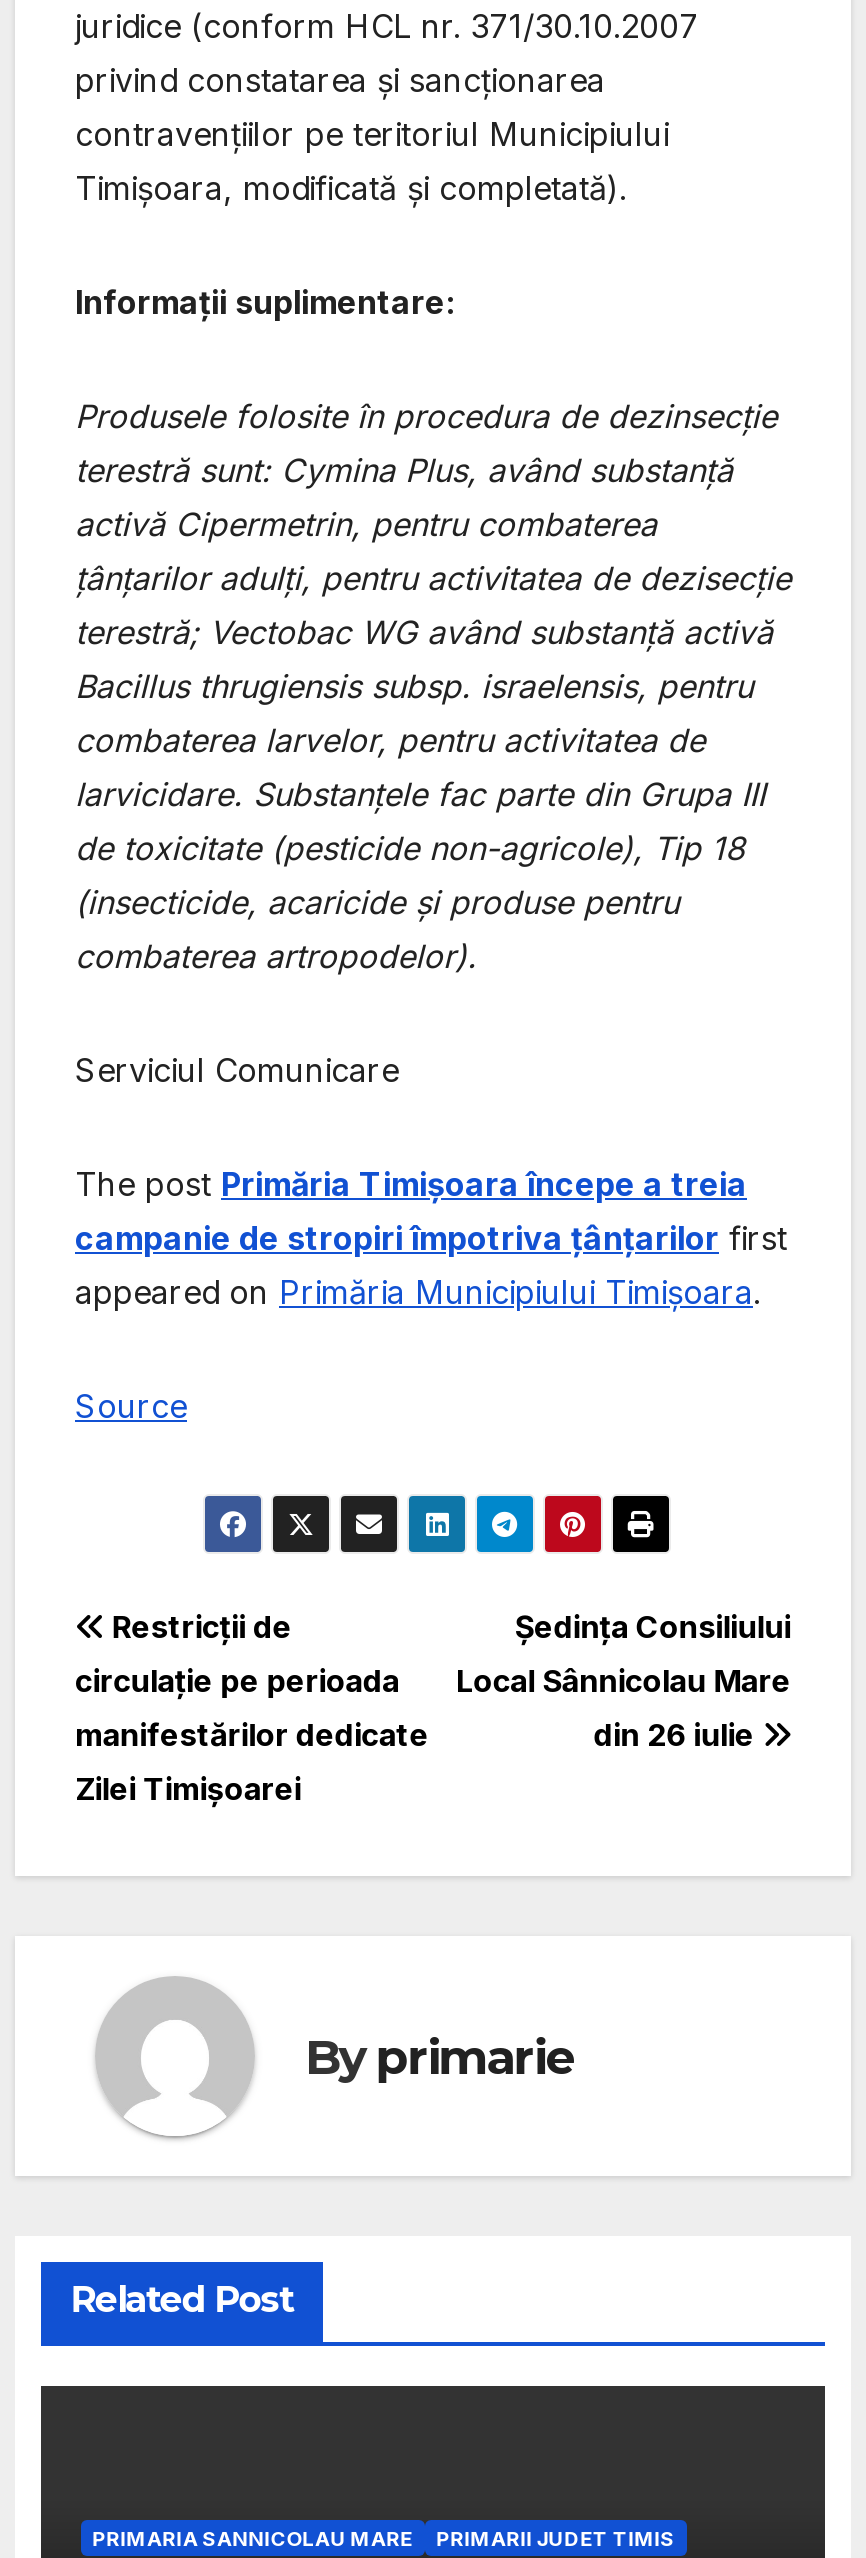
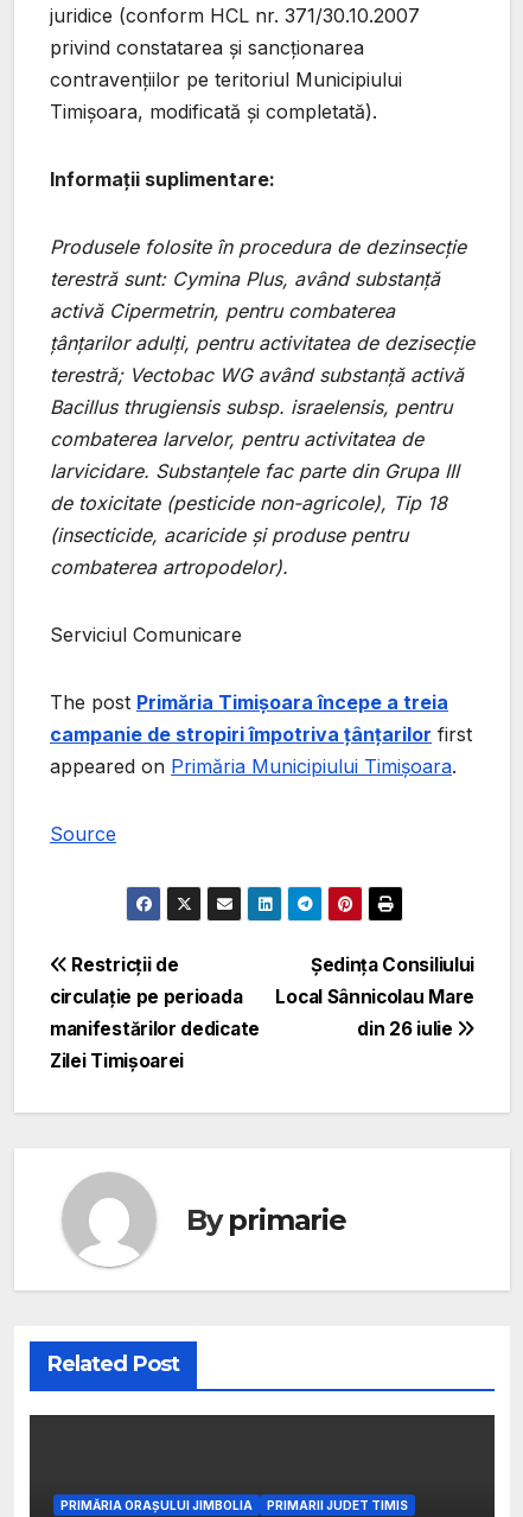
- PRIMARIA SANNICOLAU MARE
+ PRIMĂRIA ORAȘULUI JIMBOLIA
